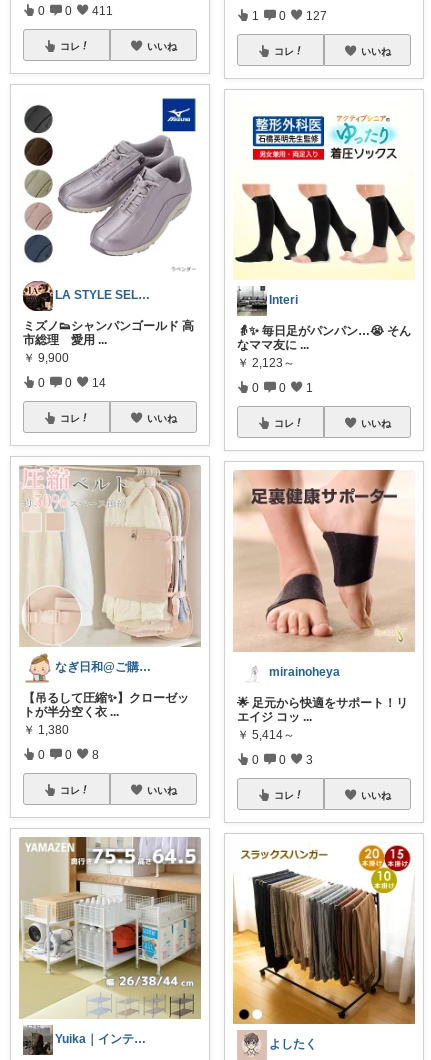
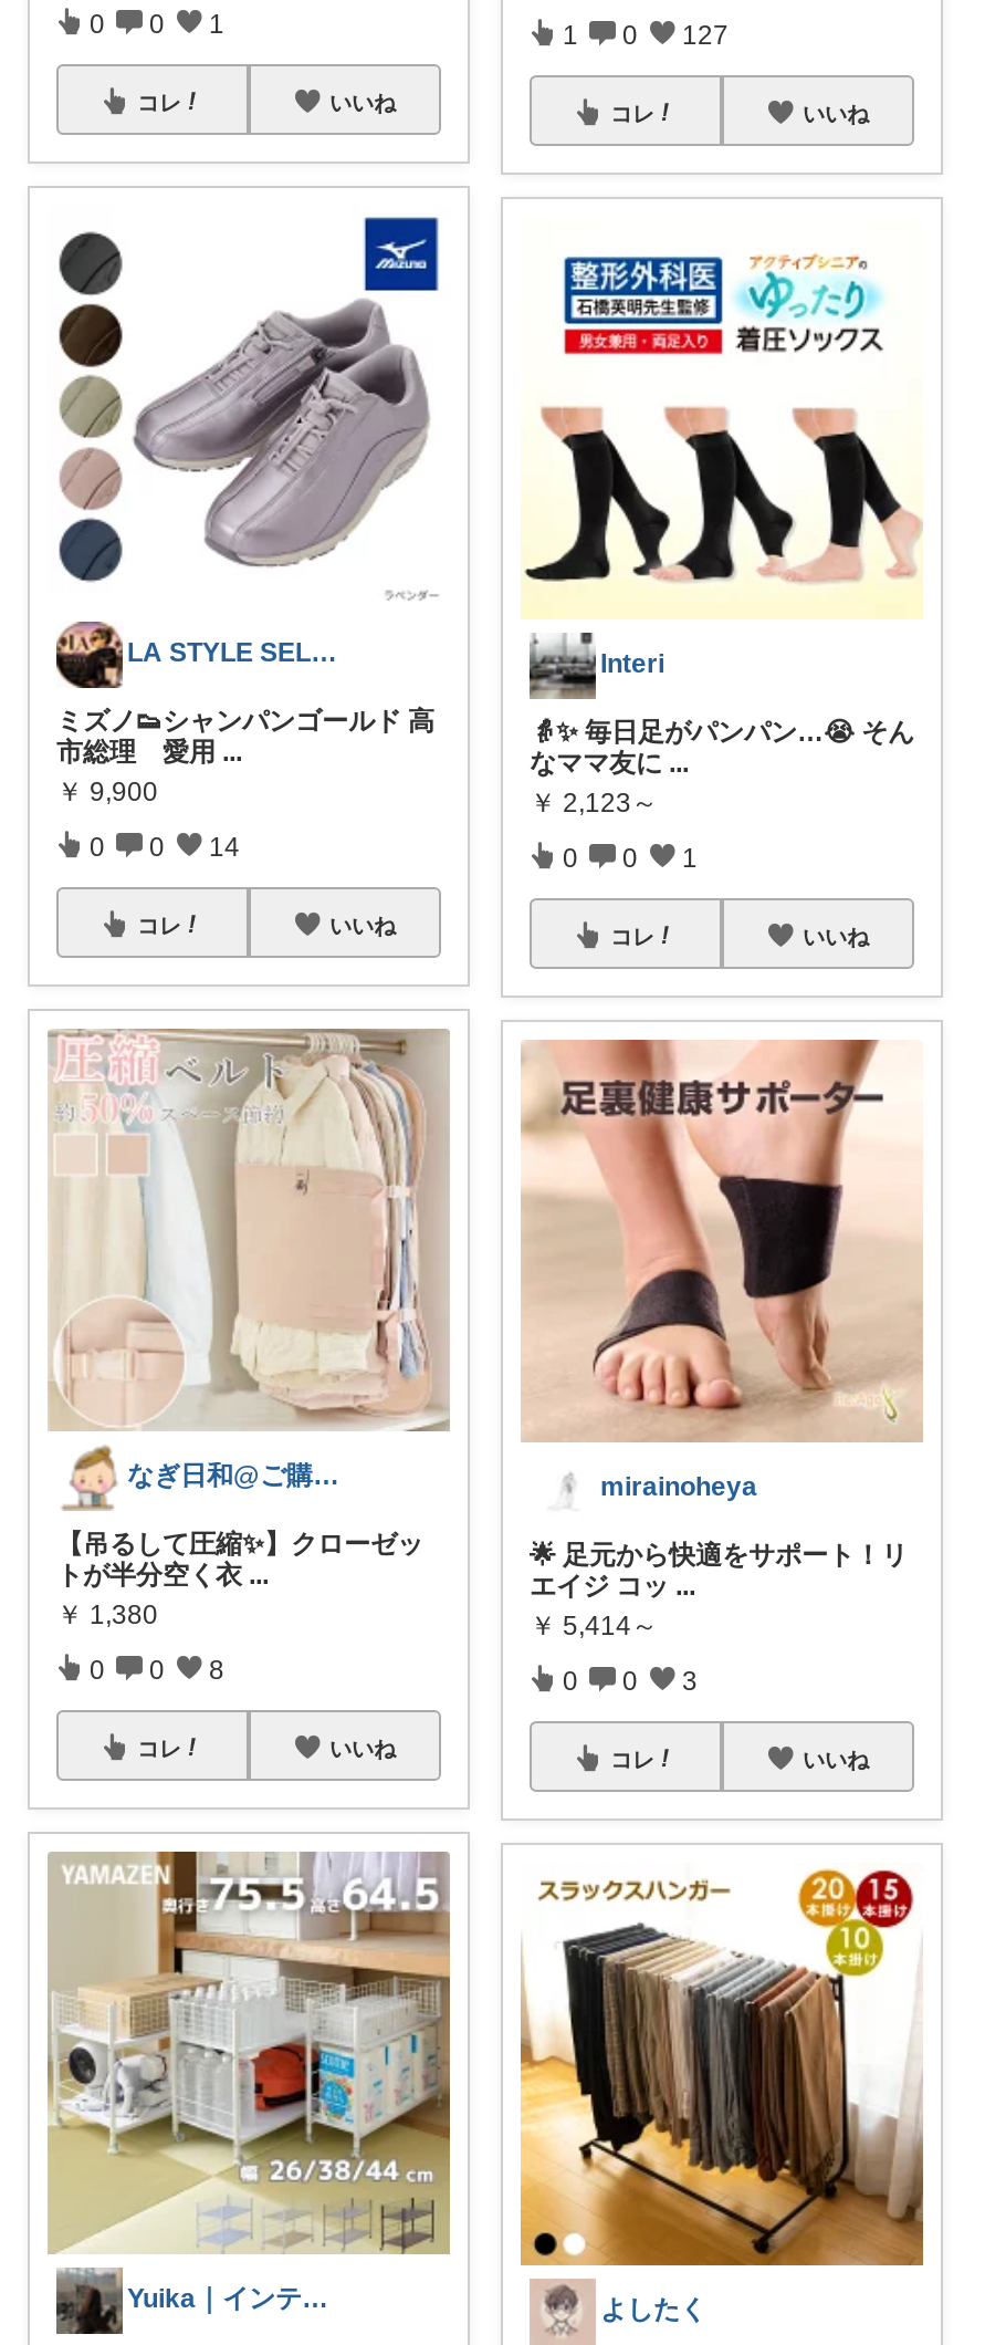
- 0 0 411
+ 0 0 1
